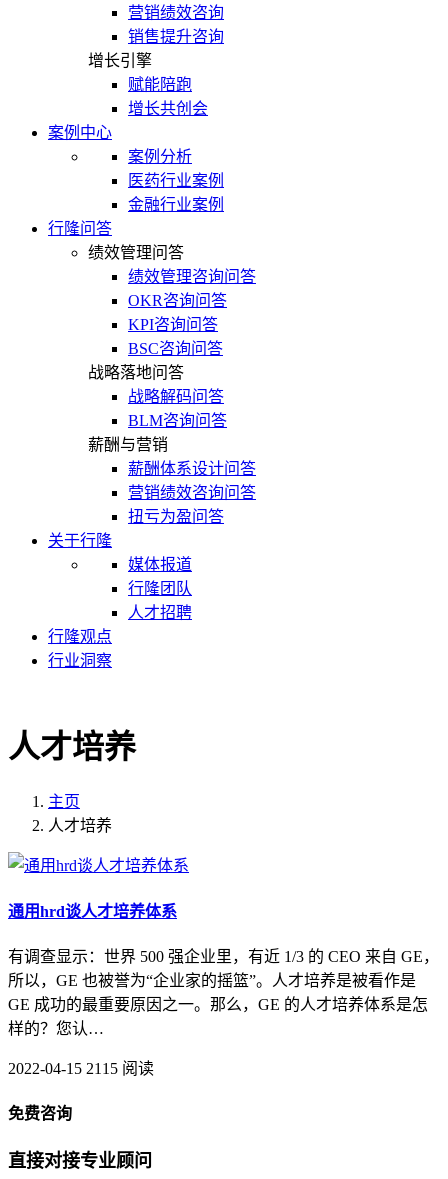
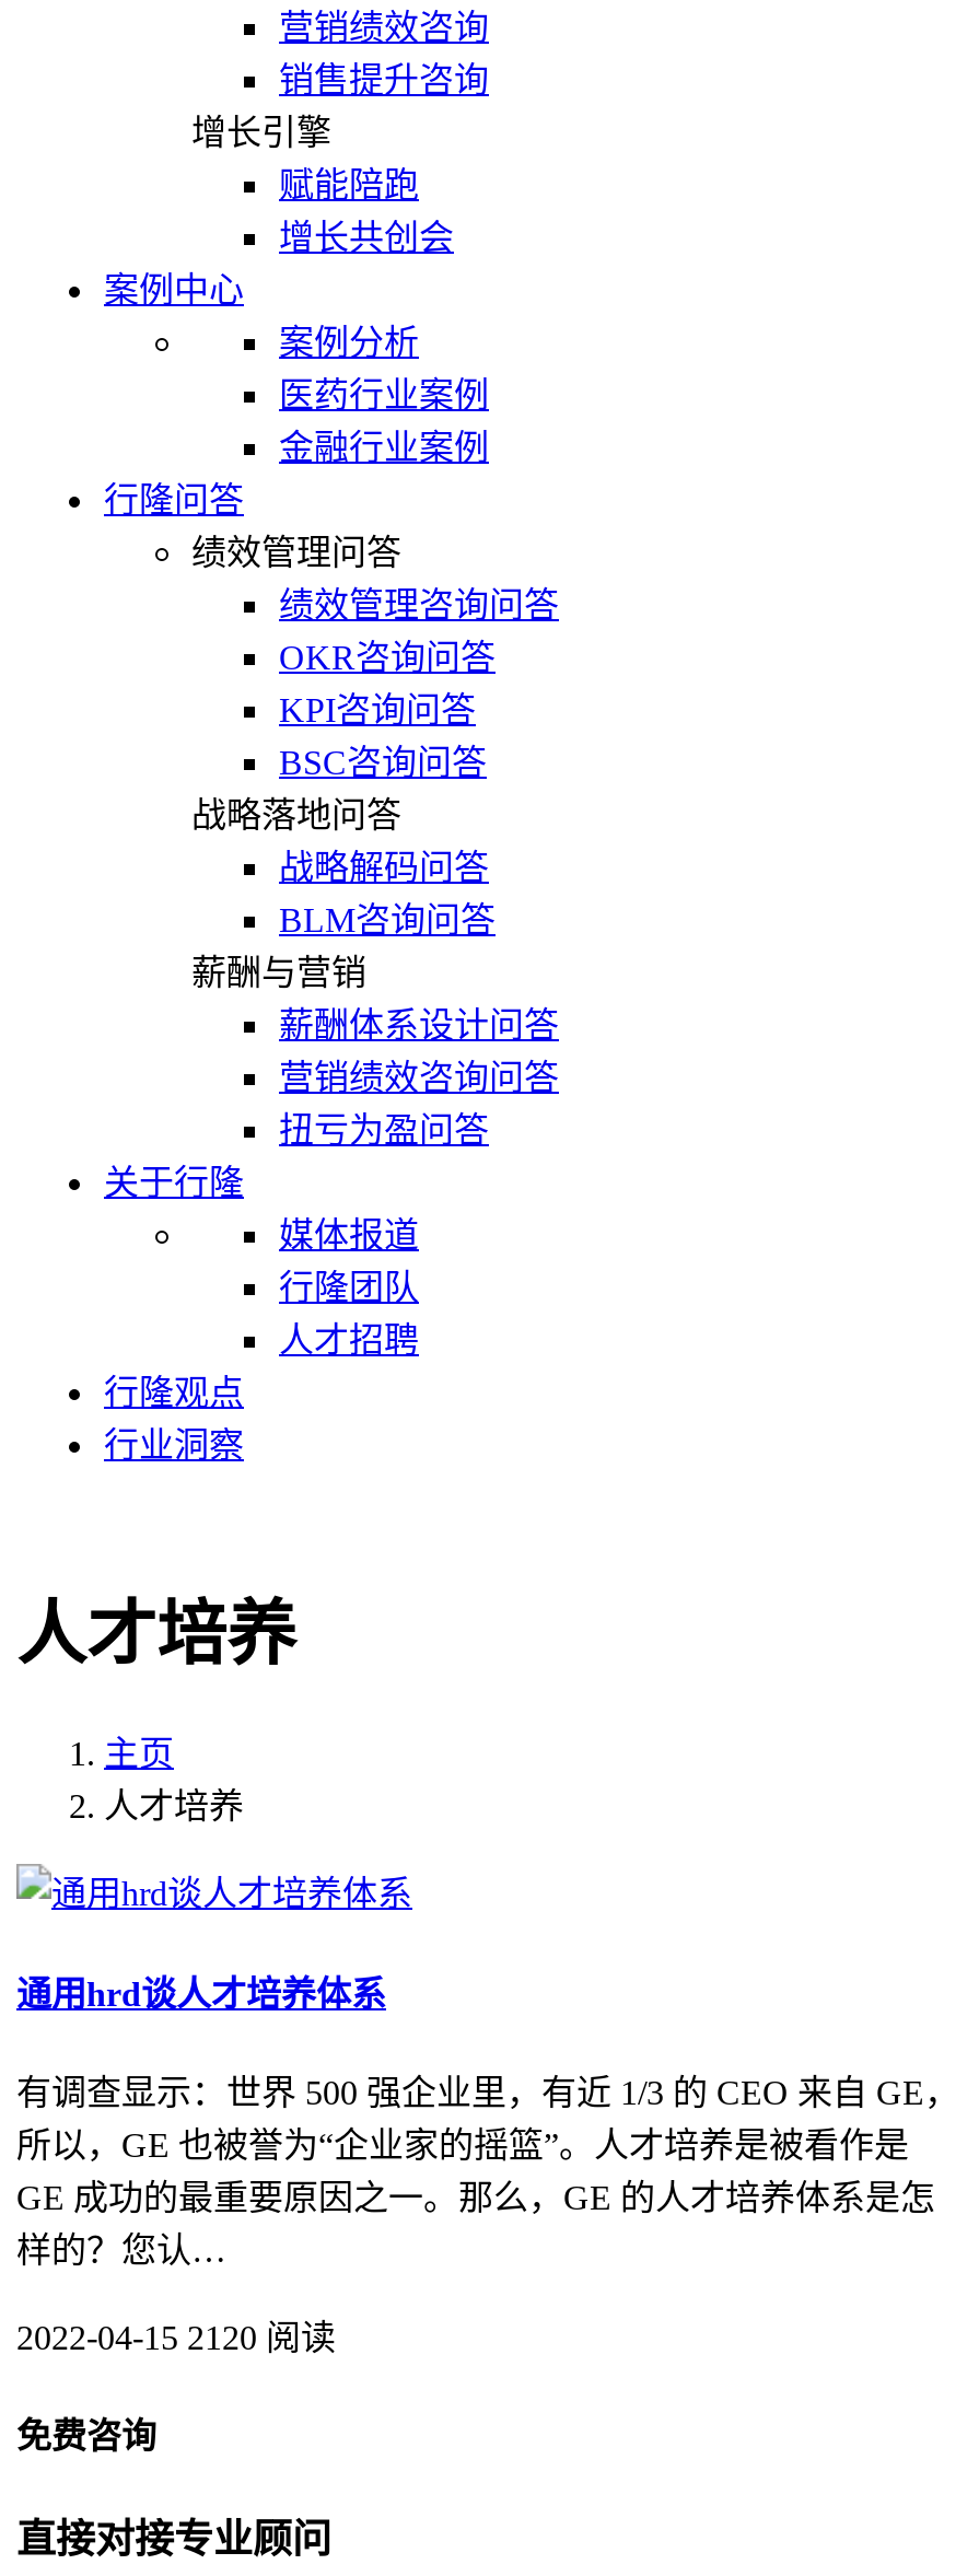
- 2022-04-15 2115 阅读
+ 2022-04-15 2120 阅读
